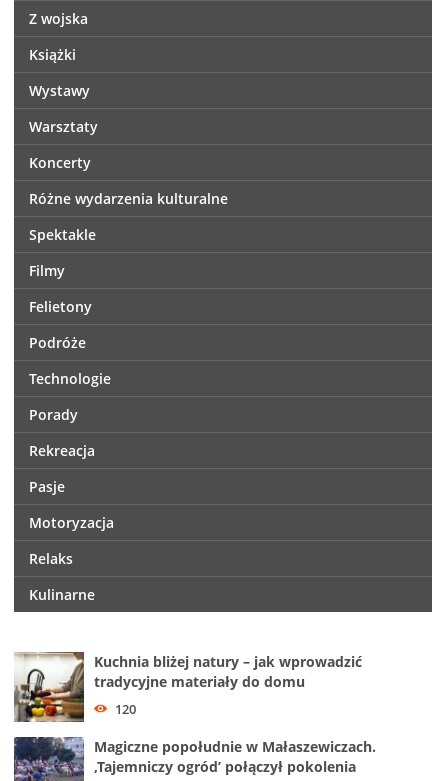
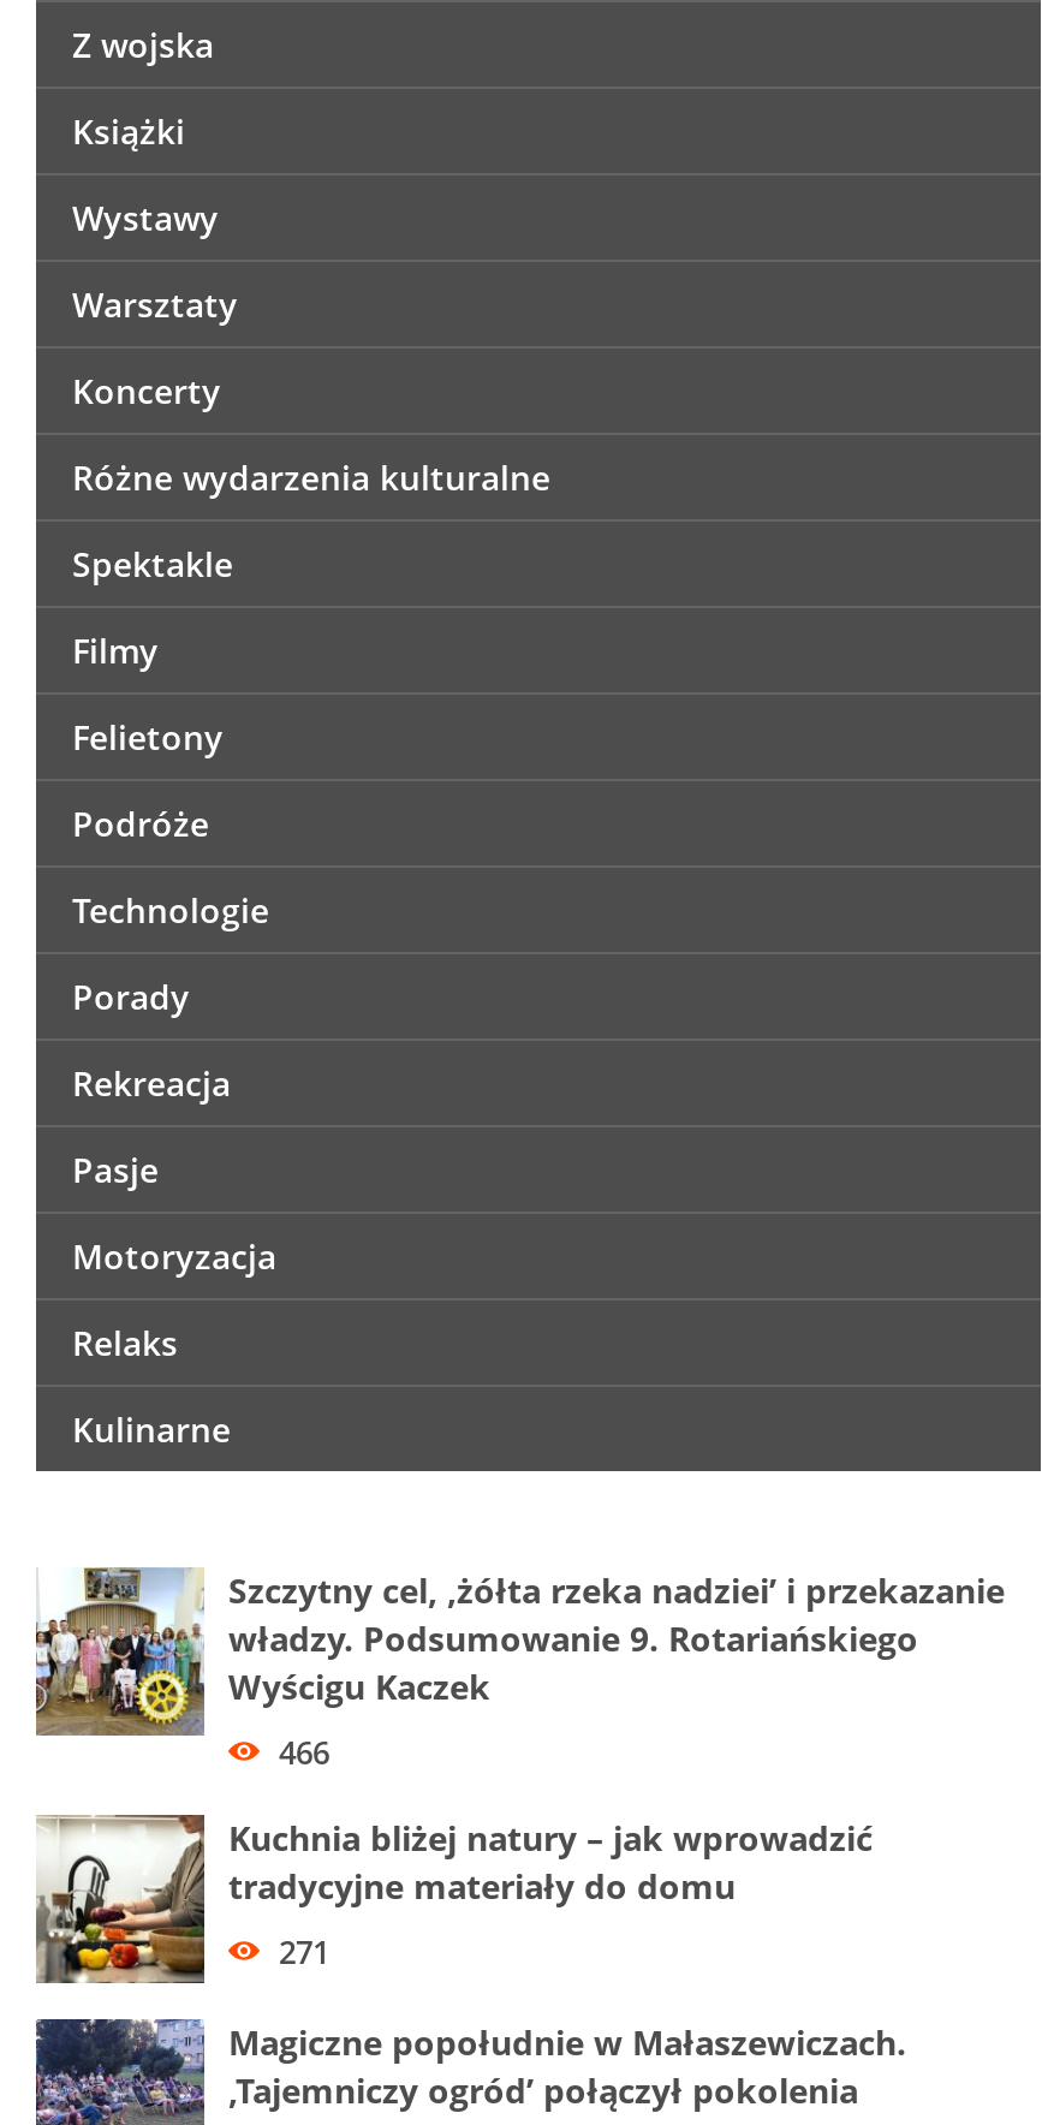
+ [image]
+ Szczytny cel, ‚żółta rzeka nadziei’ i przekazanie
+ władzy. Podsumowanie 9. Rotariańskiego
+ Wyścigu Kaczek
+ 466

- 120
+ 271
